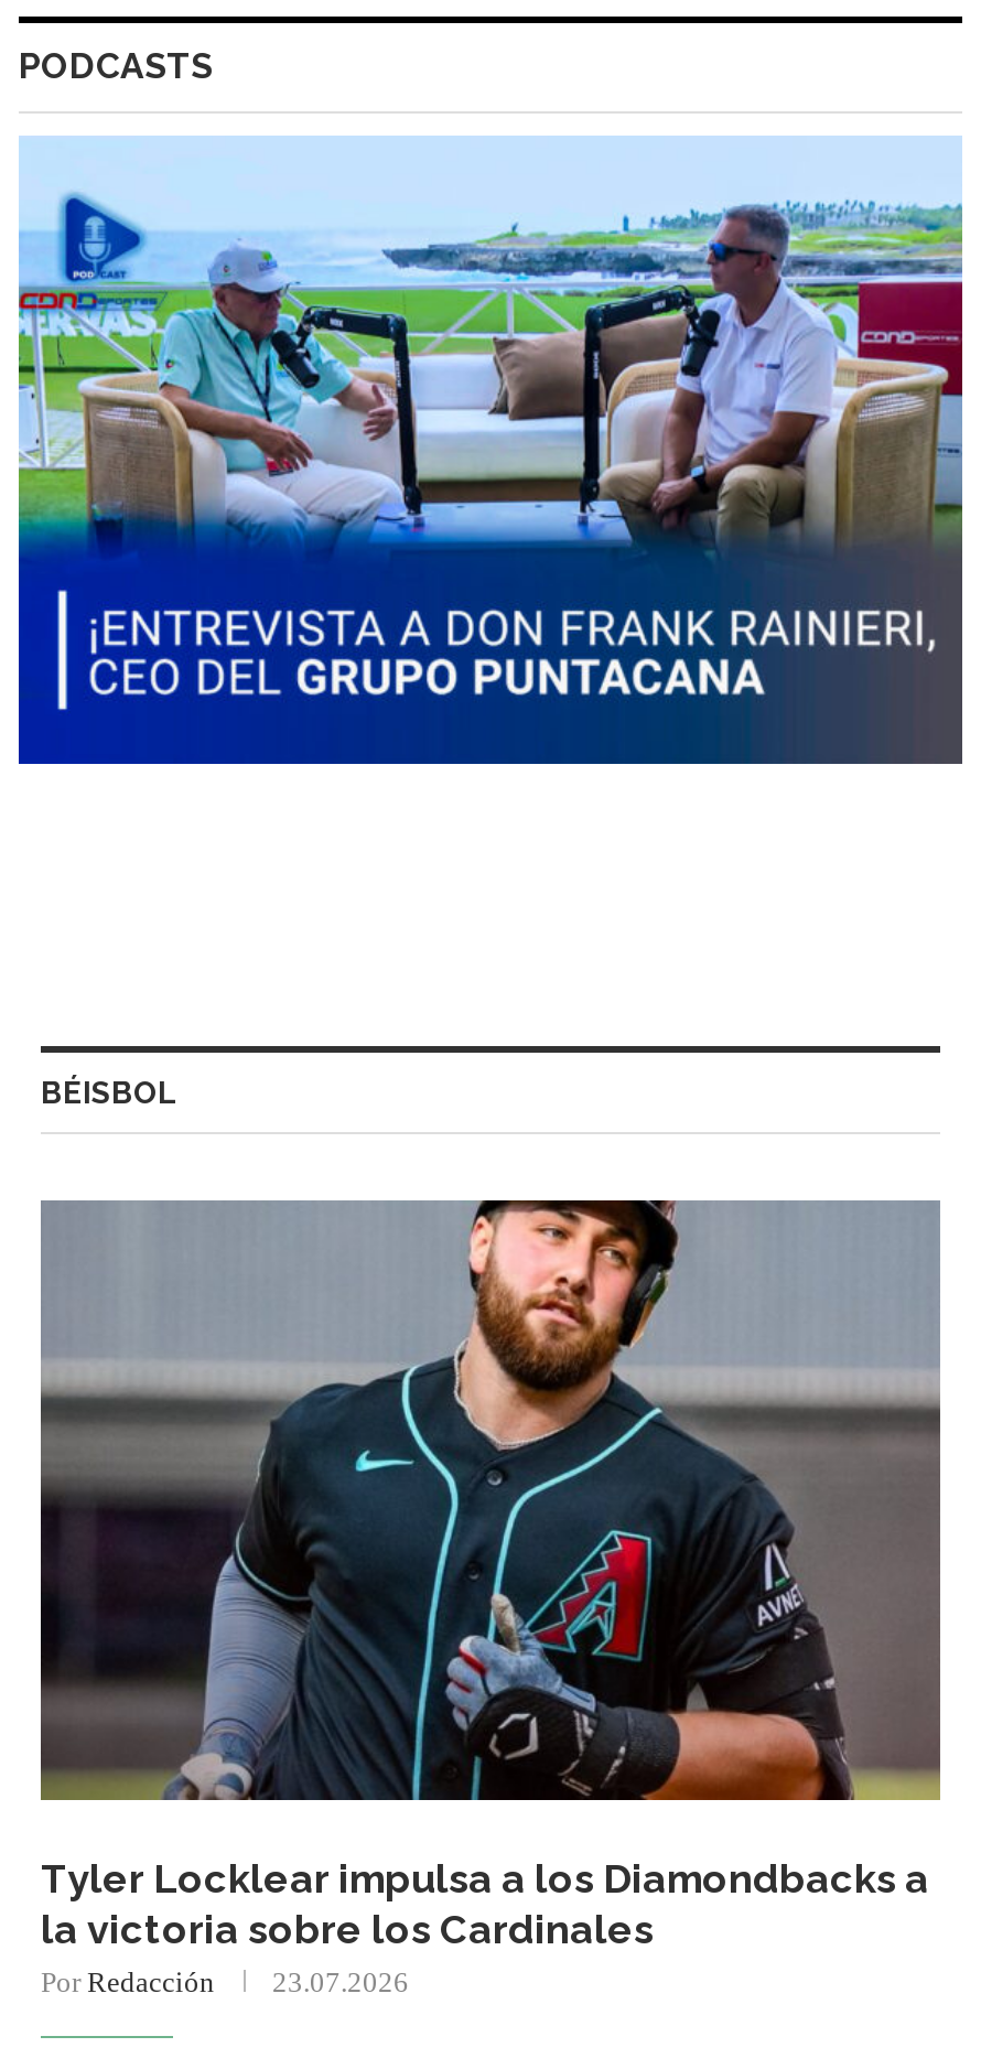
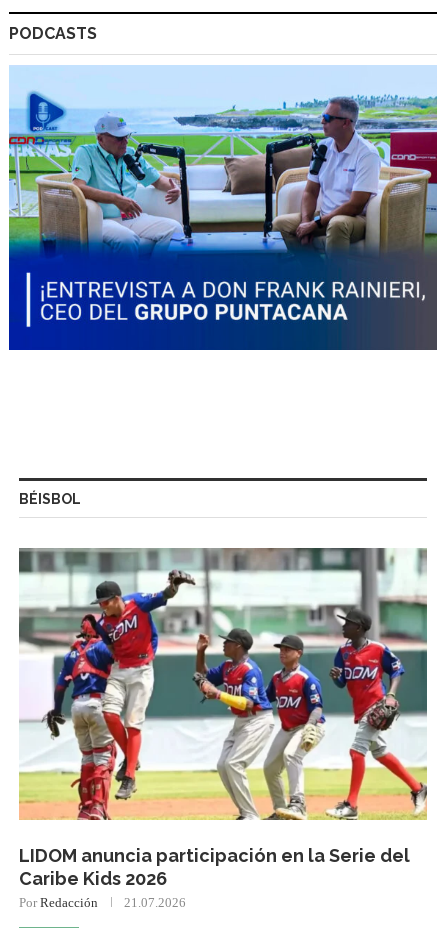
- [image]
- Tyler Locklear impulsa a los Diamondbacks a
- la victoria sobre los Cardinales
+ [image]
+ LIDOM anuncia participación en la Serie del
+ Caribe Kids 2026

- Por Redacción 23.07.2026
+ Por Redacción 21.07.2026
